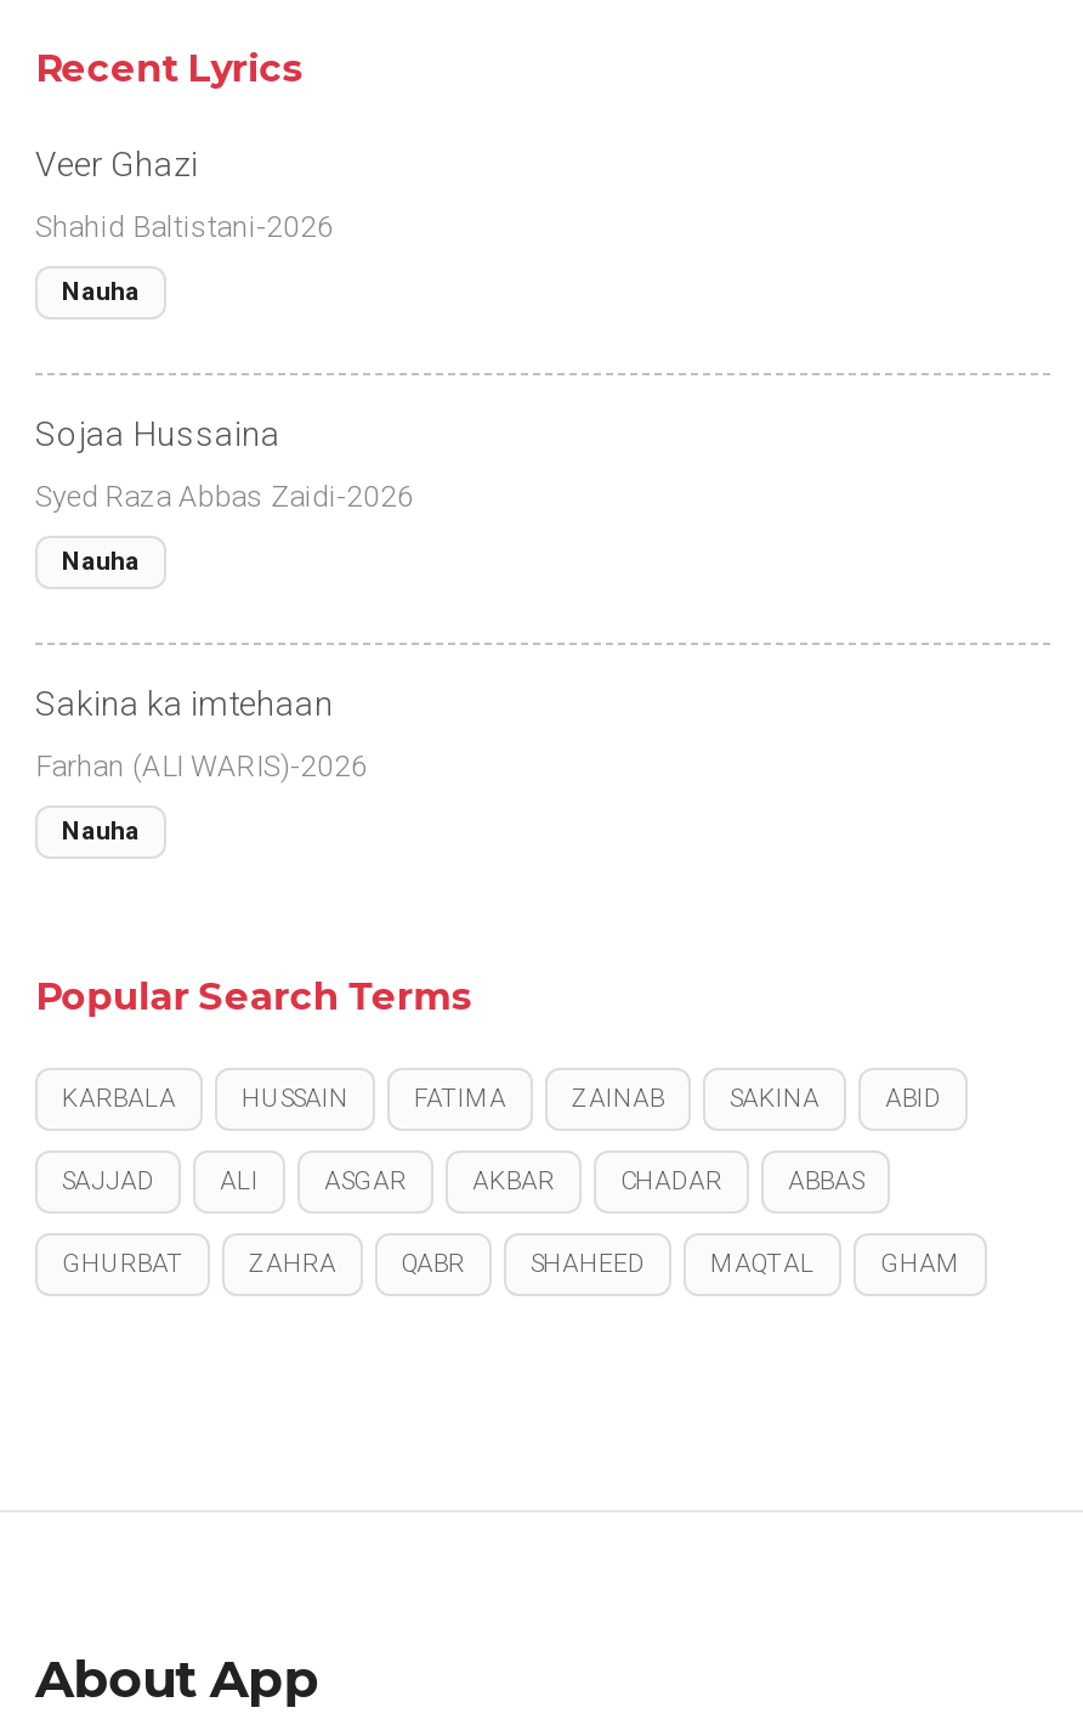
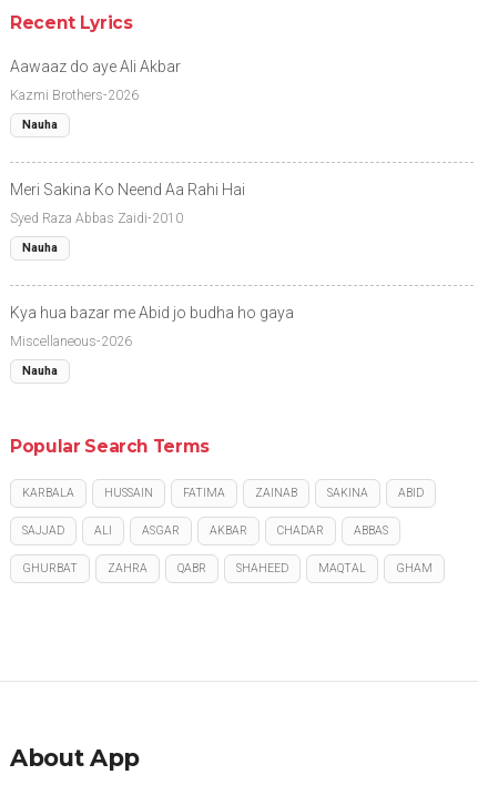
- Veer Ghazi
+ Aawaaz do aye Ali Akbar

- Shahid Baltistani-2026
+ Kazmi Brothers-2026

- Sojaa Hussaina
+ Meri Sakina Ko Neend Aa Rahi Hai

- Syed Raza Abbas Zaidi-2026
+ Syed Raza Abbas Zaidi-2010

- Sakina ka imtehaan
+ Kya hua bazar me Abid jo budha ho gaya

- Farhan (ALI WARIS)-2026
+ Miscellaneous-2026
